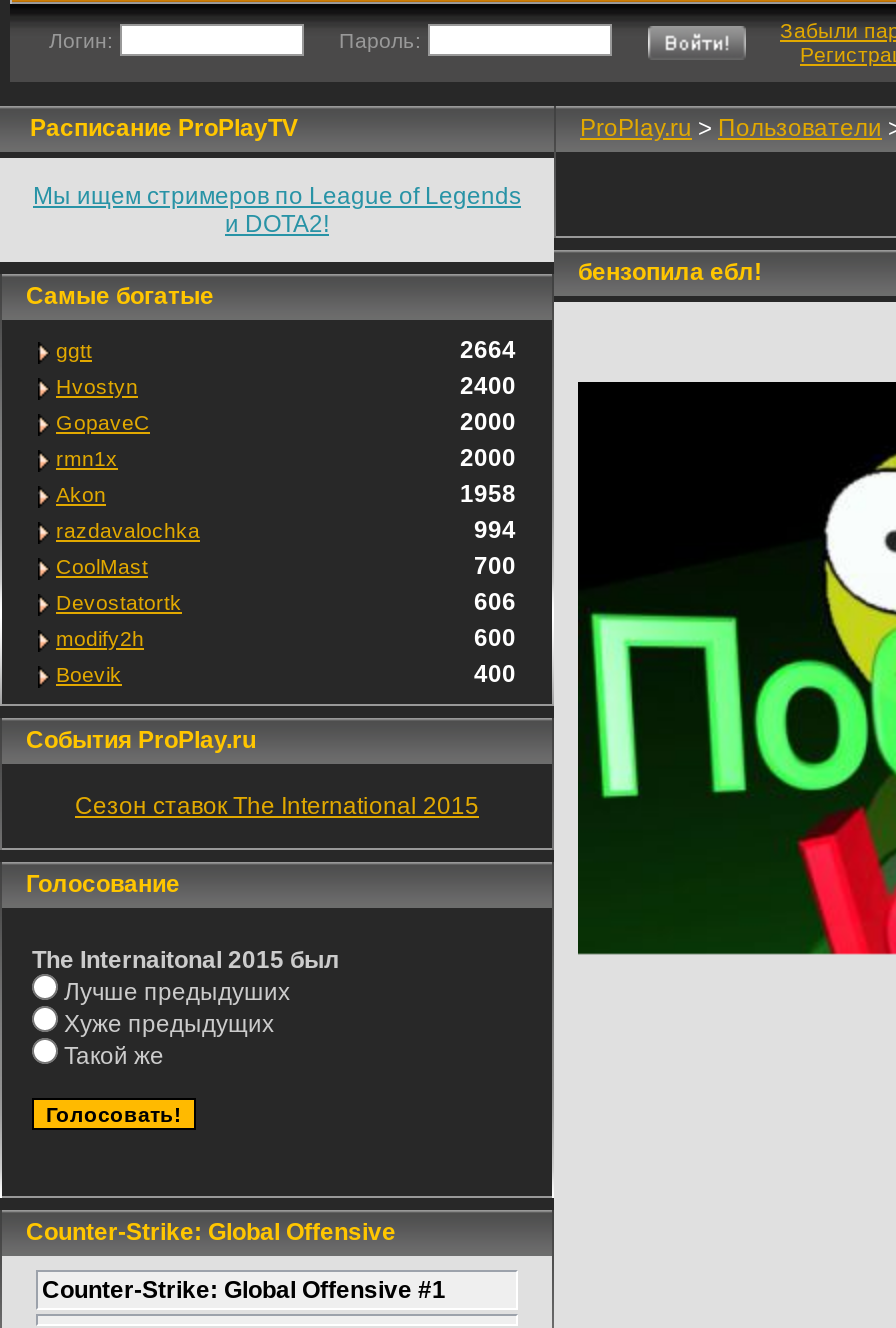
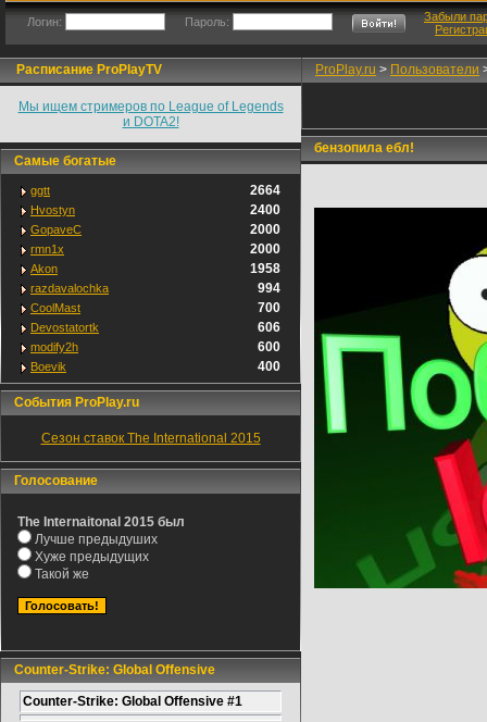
+ [image]
